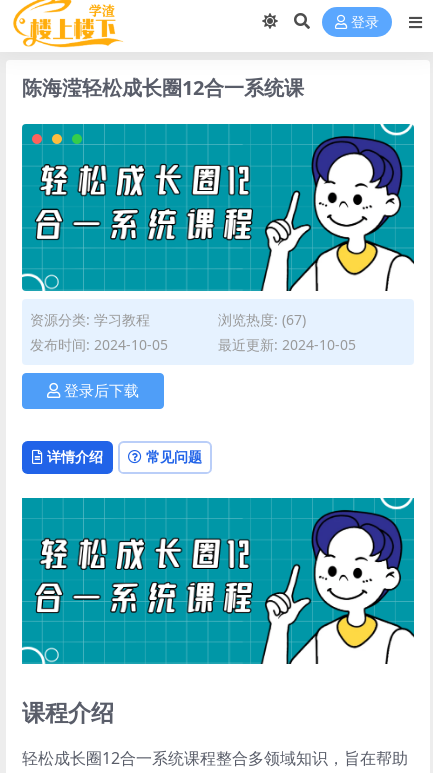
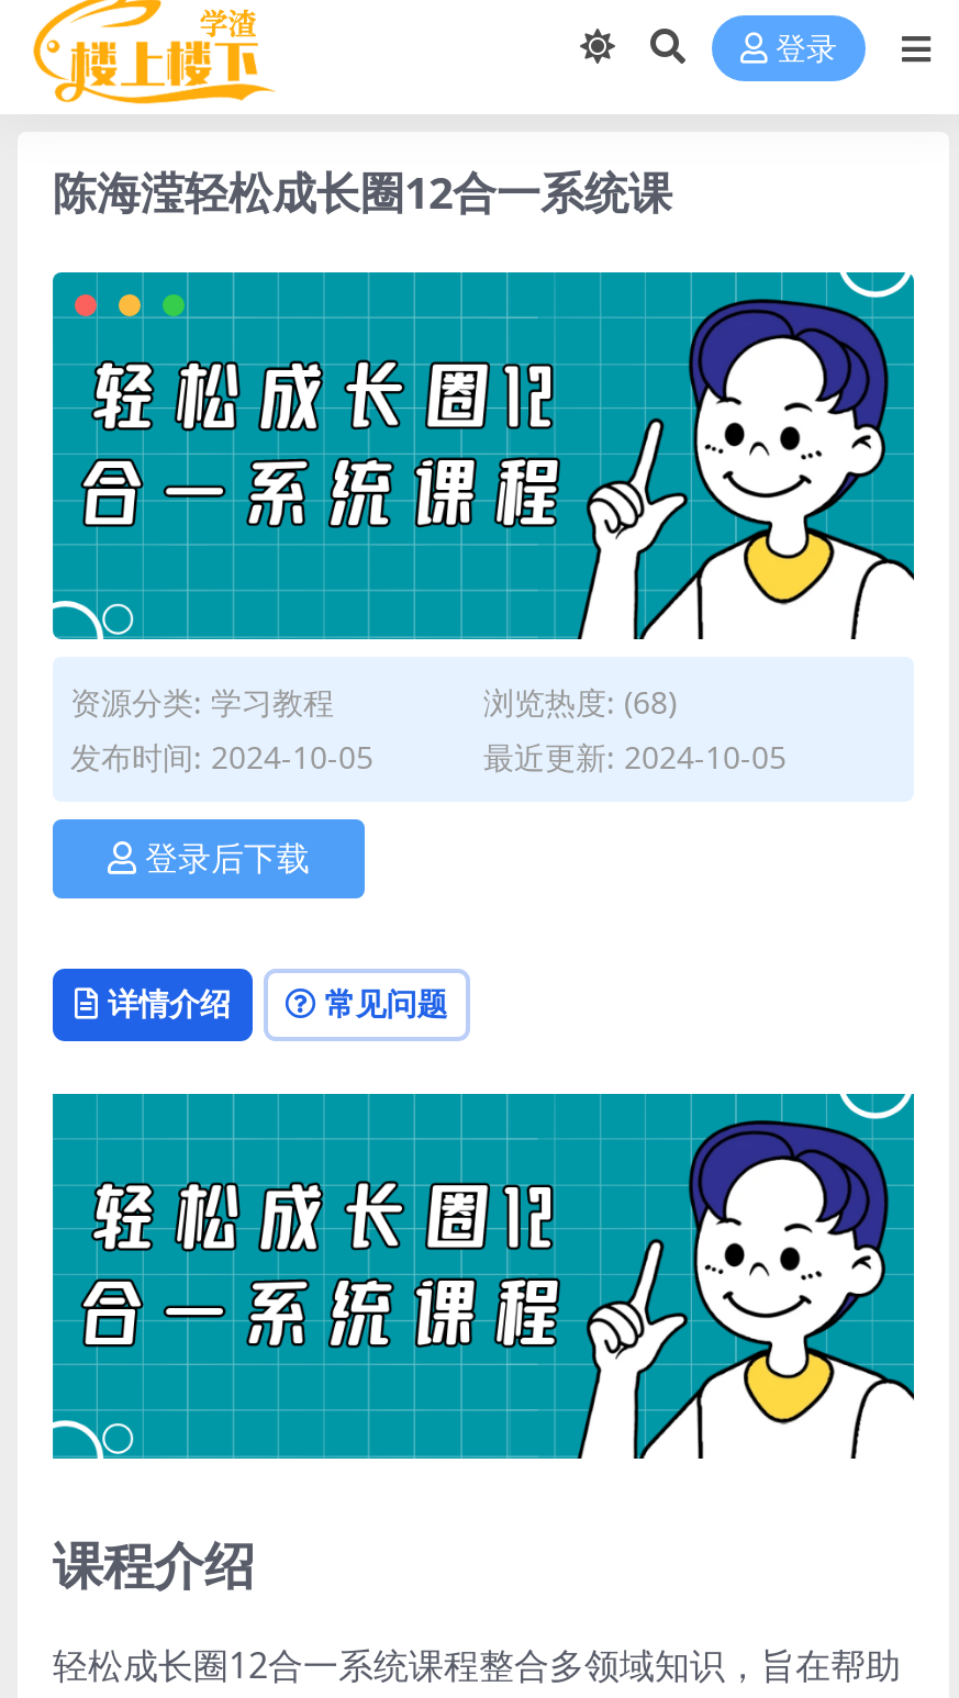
- 浏览热度: (67)
+ 浏览热度: (68)
